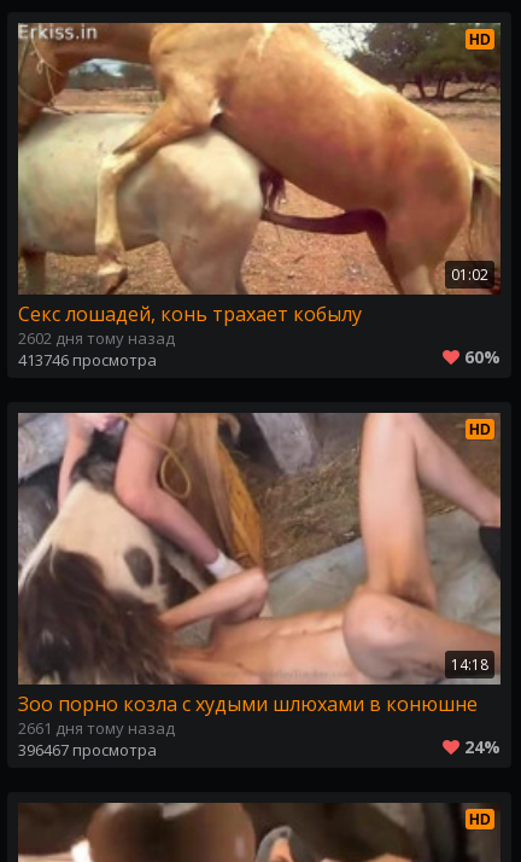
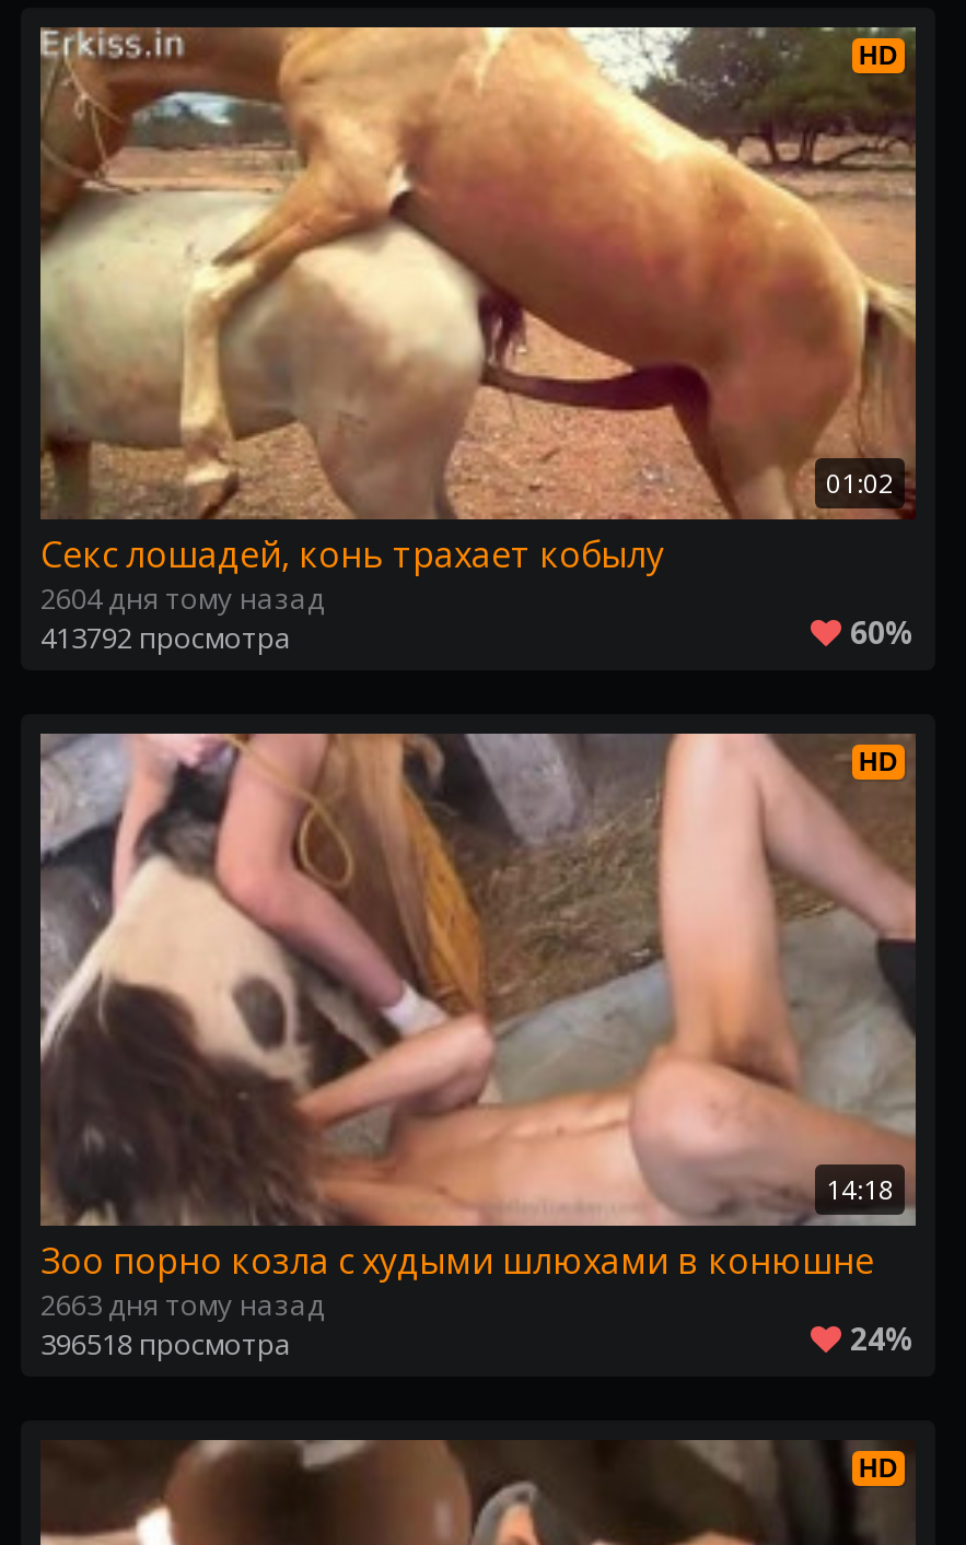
- 2602 дня тому назад
+ 2604 дня тому назад

- 413746 просмотра
+ 413792 просмотра

- 2661 дня тому назад
+ 2663 дня тому назад

- 396467 просмотра
+ 396518 просмотра
